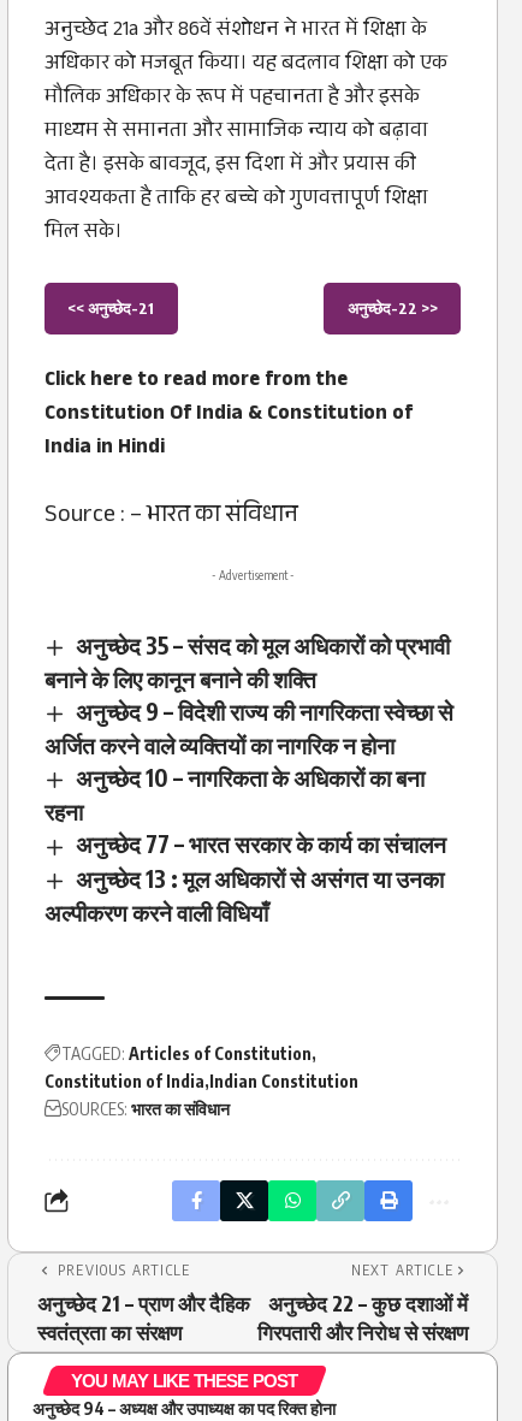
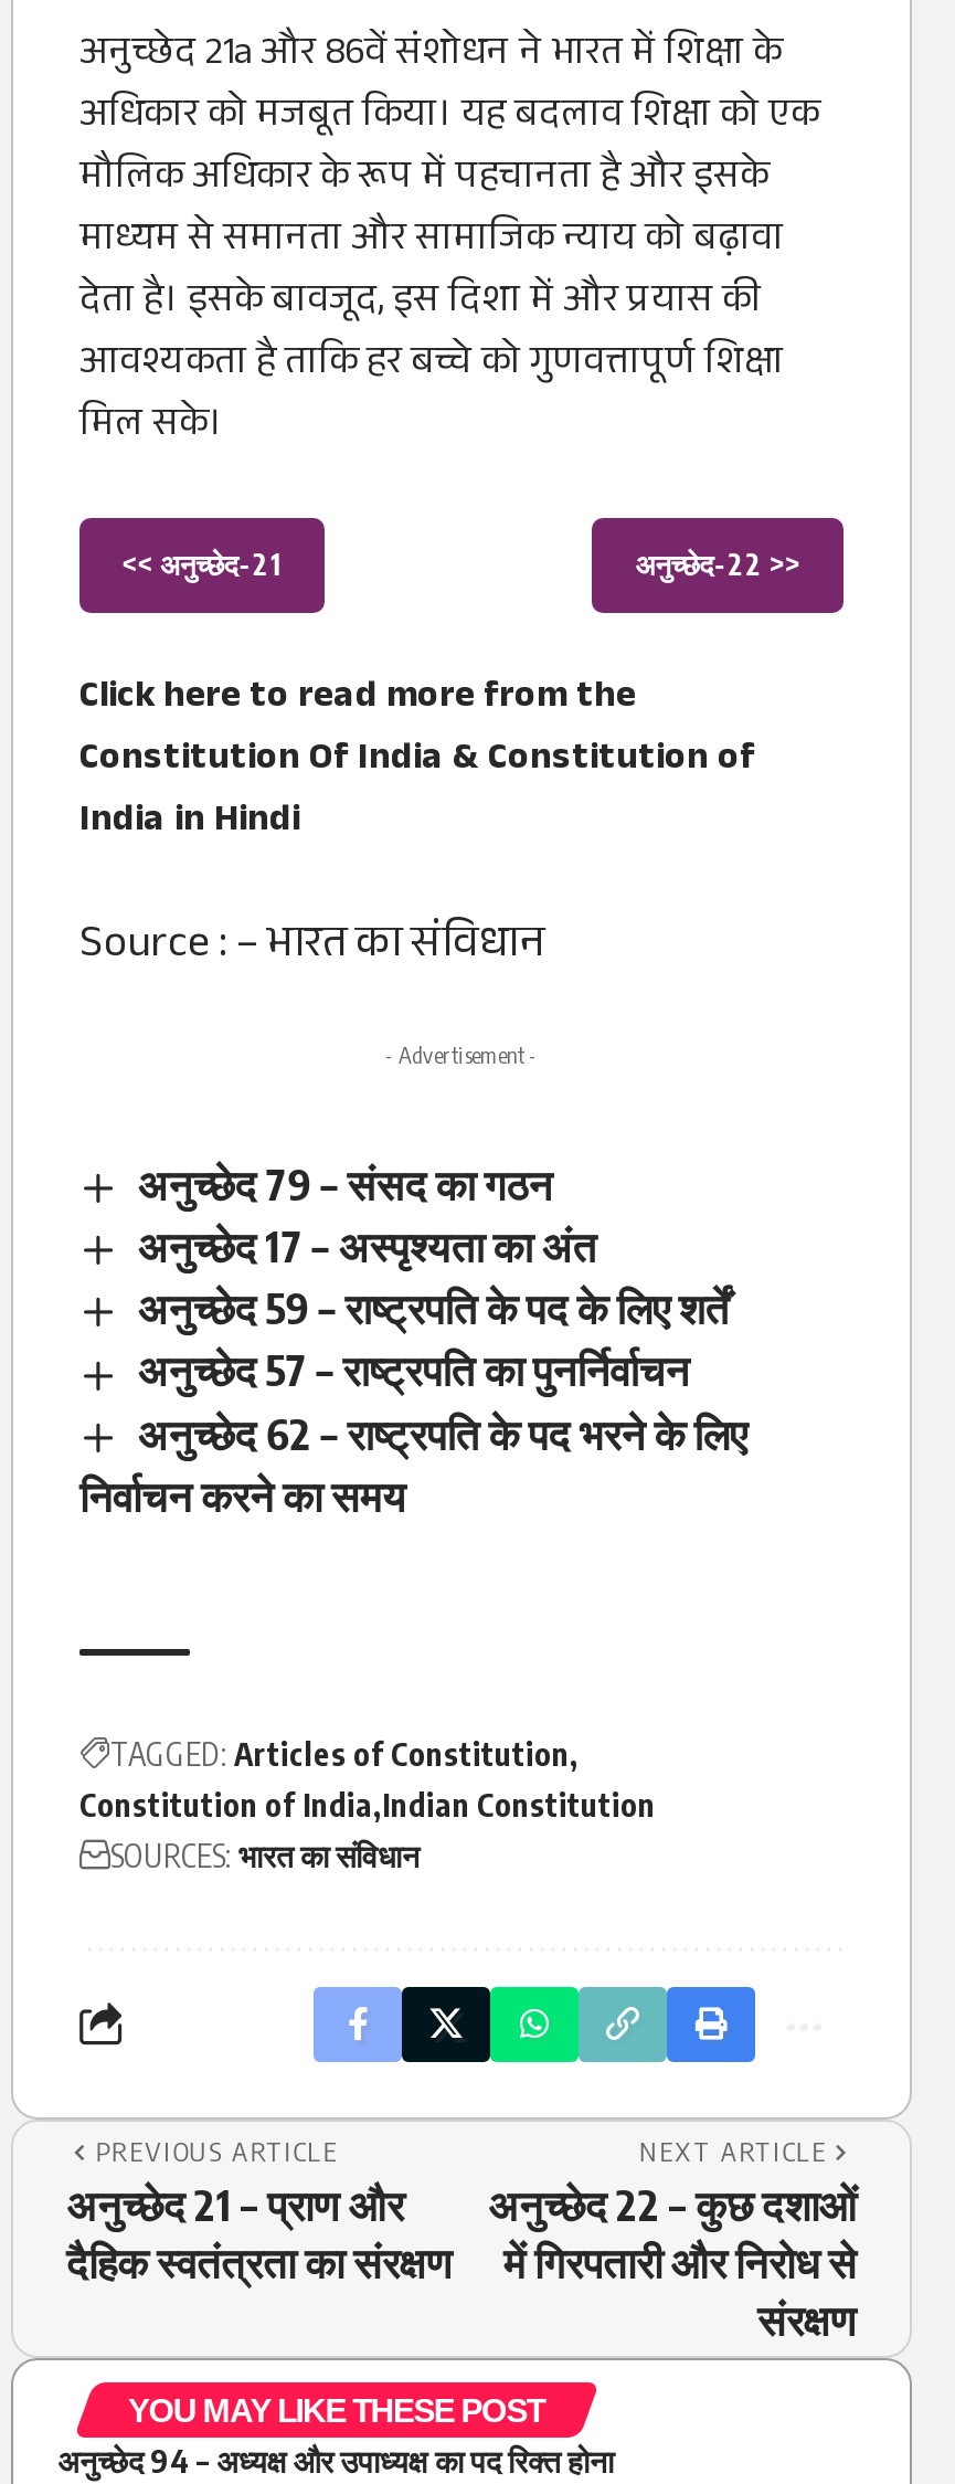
- अनुच्छेद 35 – संसद को मूल अधिकारों को प्रभावी
- बनाने के लिए कानून बनाने की शक्ति
- अनुच्छेद 9 – विदेशी राज्य की नागरिकता स्वेच्छा से
- अर्जित करने वाले व्यक्तियों का नागरिक न होना
- अनुच्छेद 10 – नागरिकता के अधिकारों का बना
- रहना
- अनुच्छेद 77 – भारत सरकार के कार्य का संचालन
- अनुच्छेद 13 : मूल अधिकारों से असंगत या उनका
- अल्पीकरण करने वाली विधियाँ
+ अनुच्छेद 79 – संसद का गठन
+ अनुच्छेद 17 – अस्पृश्यता का अंत
+ अनुच्छेद 59 – राष्ट्रपति के पद के लिए शर्तें
+ अनुच्छेद 57 – राष्ट्रपति का पुनर्निर्वाचन
+ अनुच्छेद 62 – राष्ट्रपति के पद भरने के लिए
+ निर्वाचन करने का समय

moved up: TAGGED: Articles of Constitution | Constitution of India Indian Constitution | SOURCES: भारत का संविधान | PREVIOUS ARTICLE | NEXT ARTICLE
